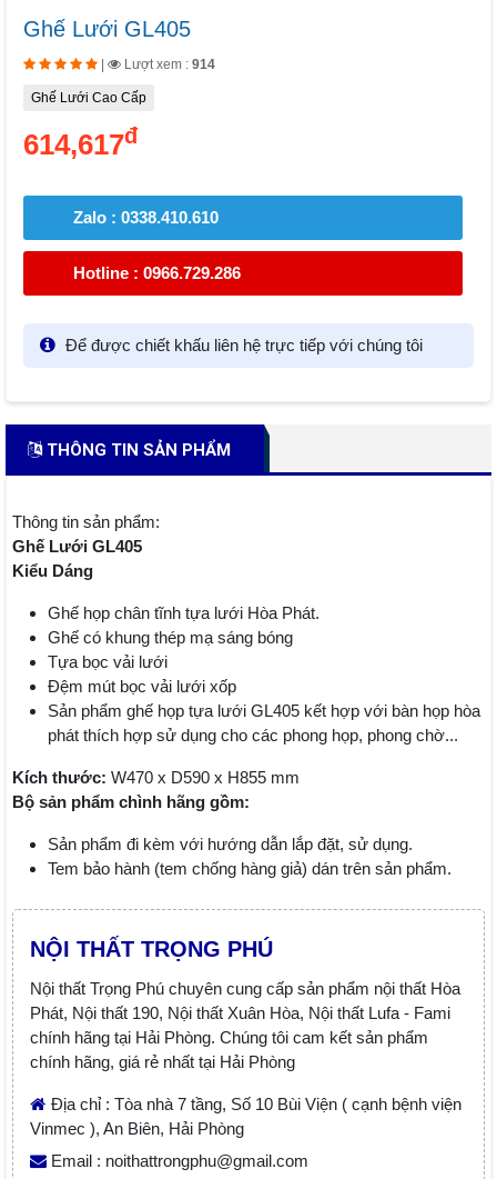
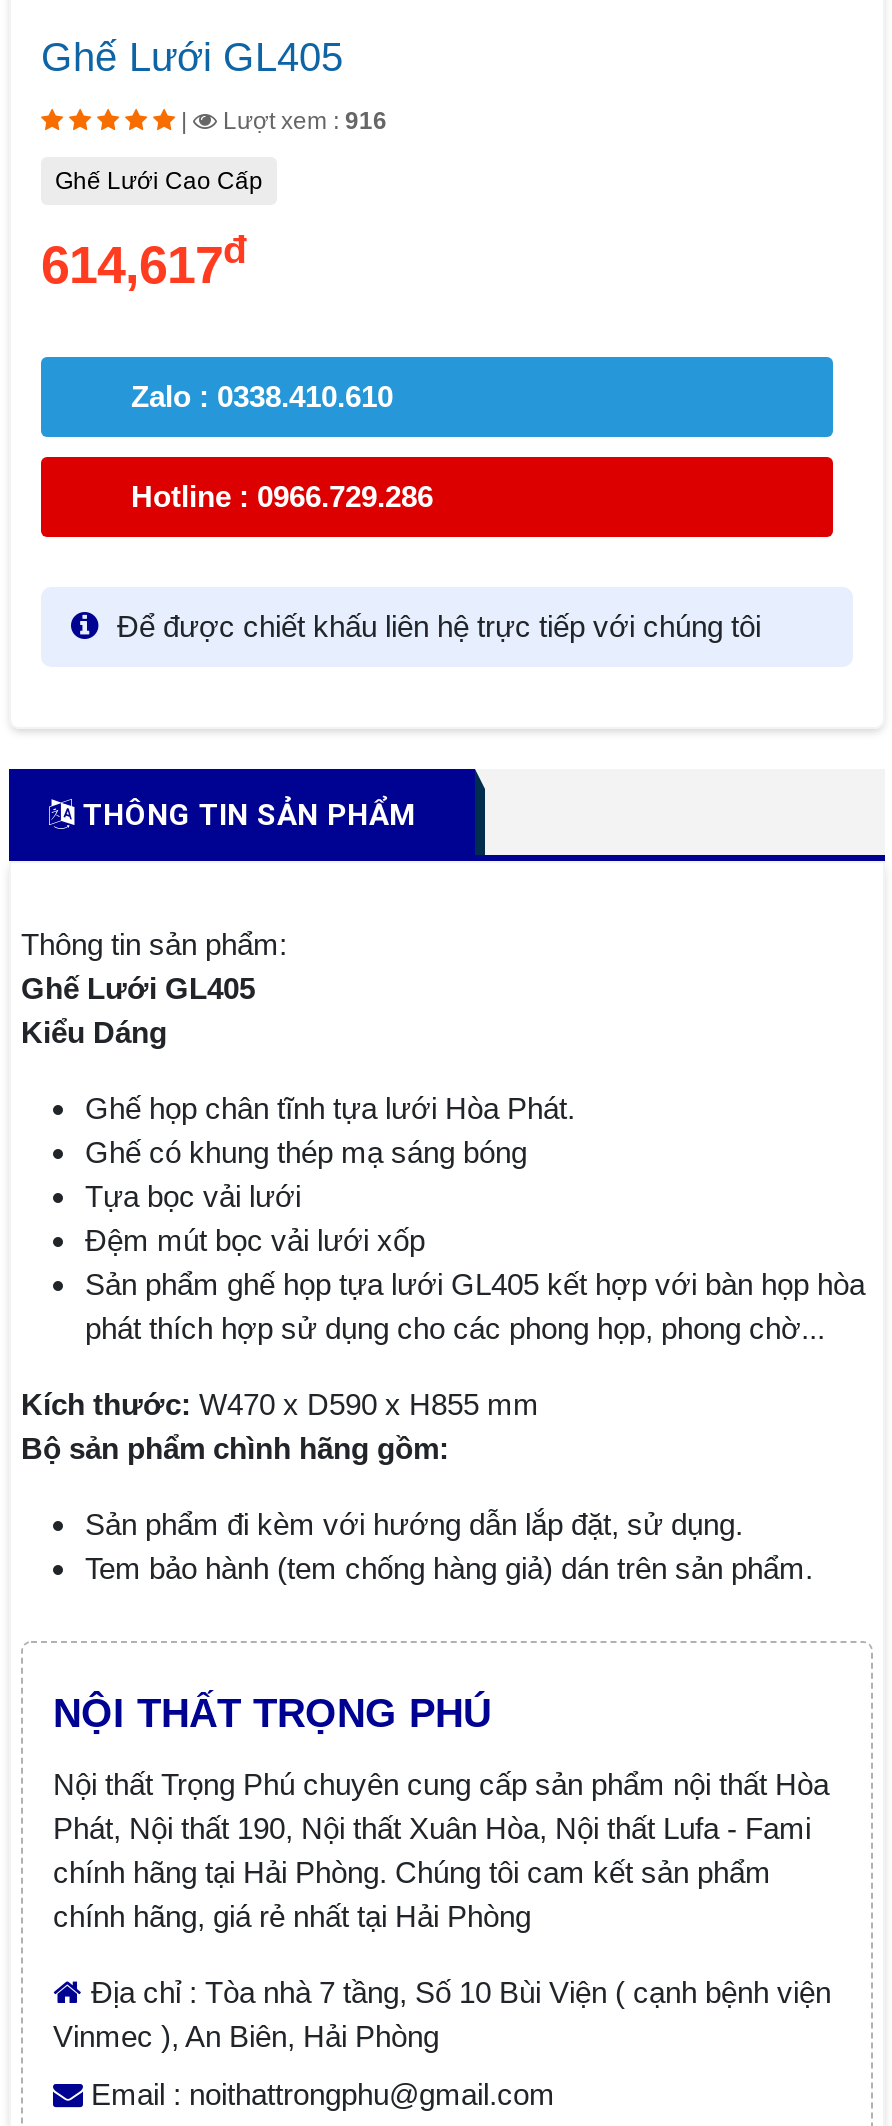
- Lượt xem : 914
+ Lượt xem : 916
